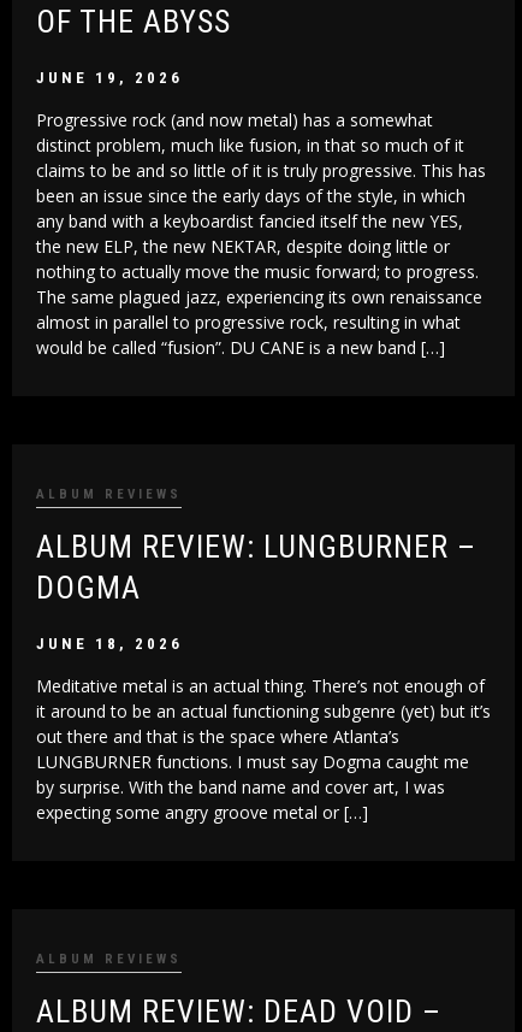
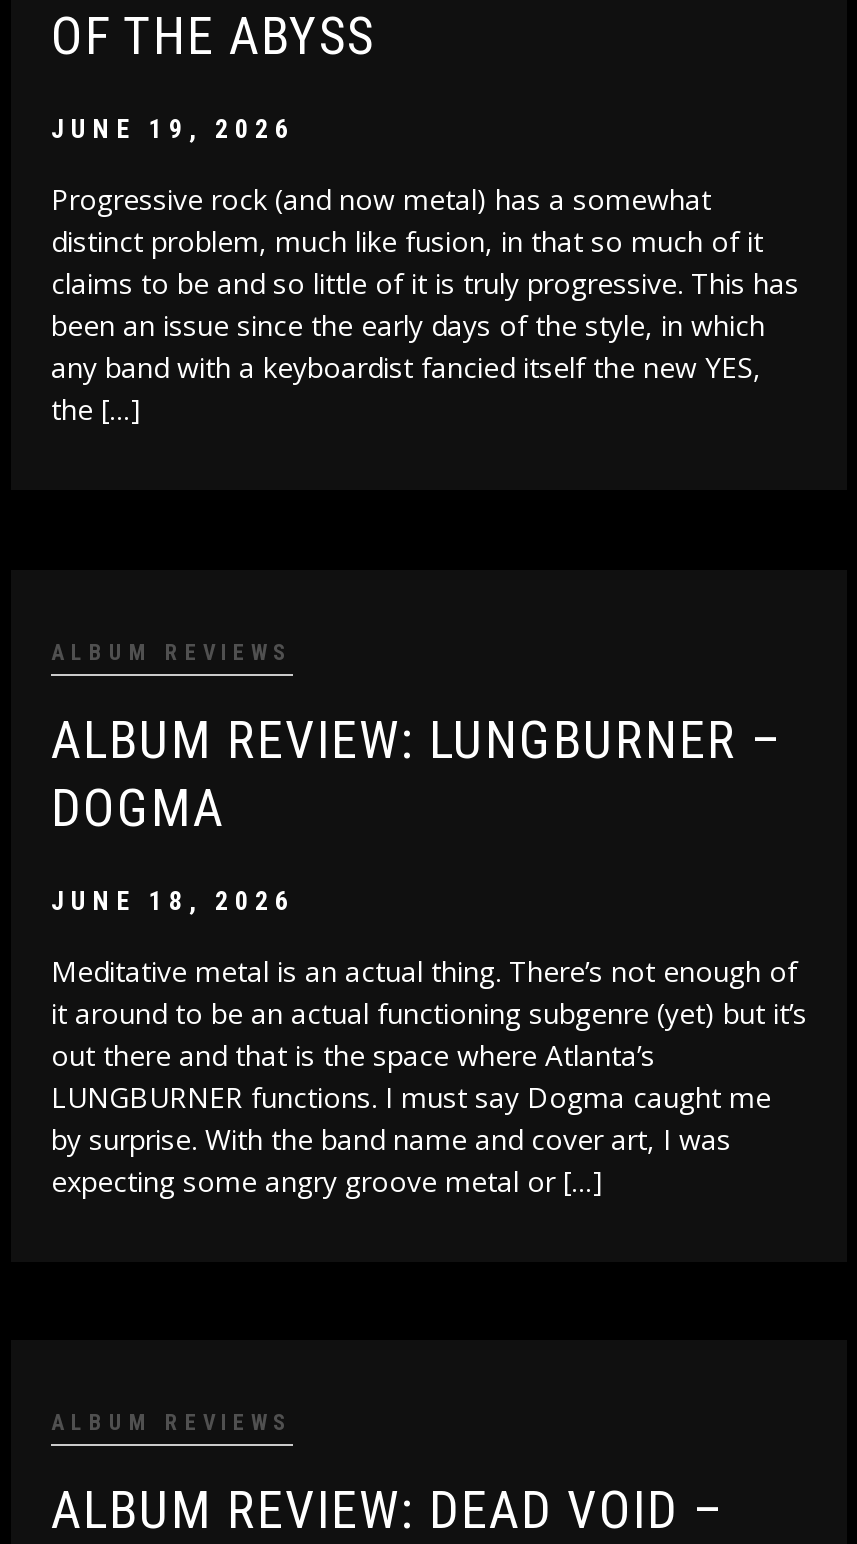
- the new ELP, the new NEKTAR, despite doing little or
- nothing to actually move the music forward; to progress.
- The same plagued jazz, experiencing its own renaissance
- almost in parallel to progressive rock, resulting in what
- would be called “fusion”. DU CANE is a new band […]
+ the […]
